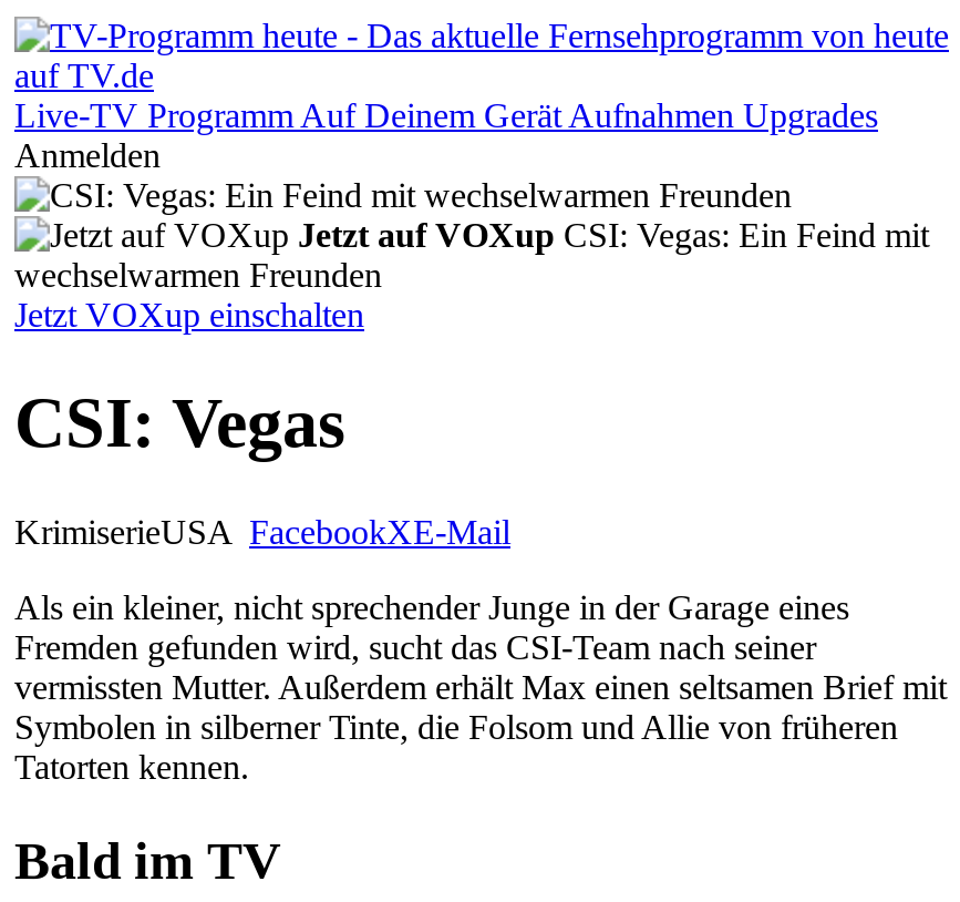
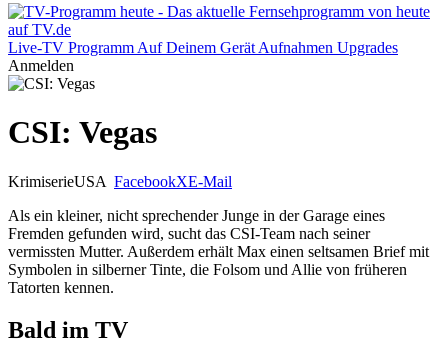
- Jetzt auf VOXup CSI: Vegas: Ein Feind mit
- wechselwarmen Freunden
- Jetzt VOXup einschalten
